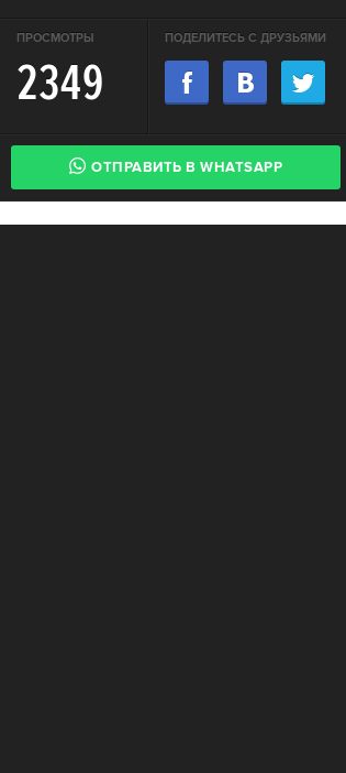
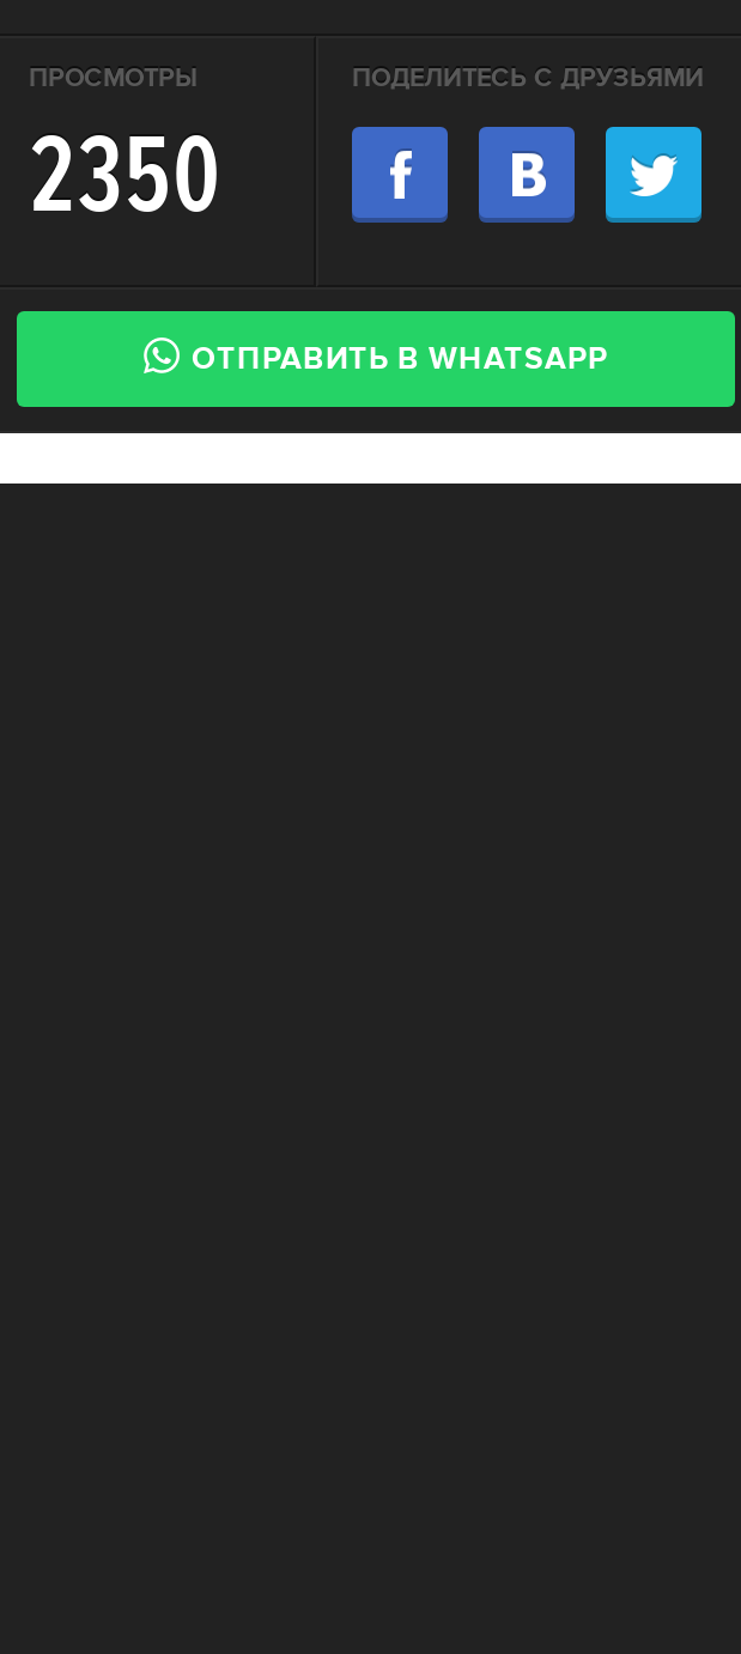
- 2349
+ 2350
